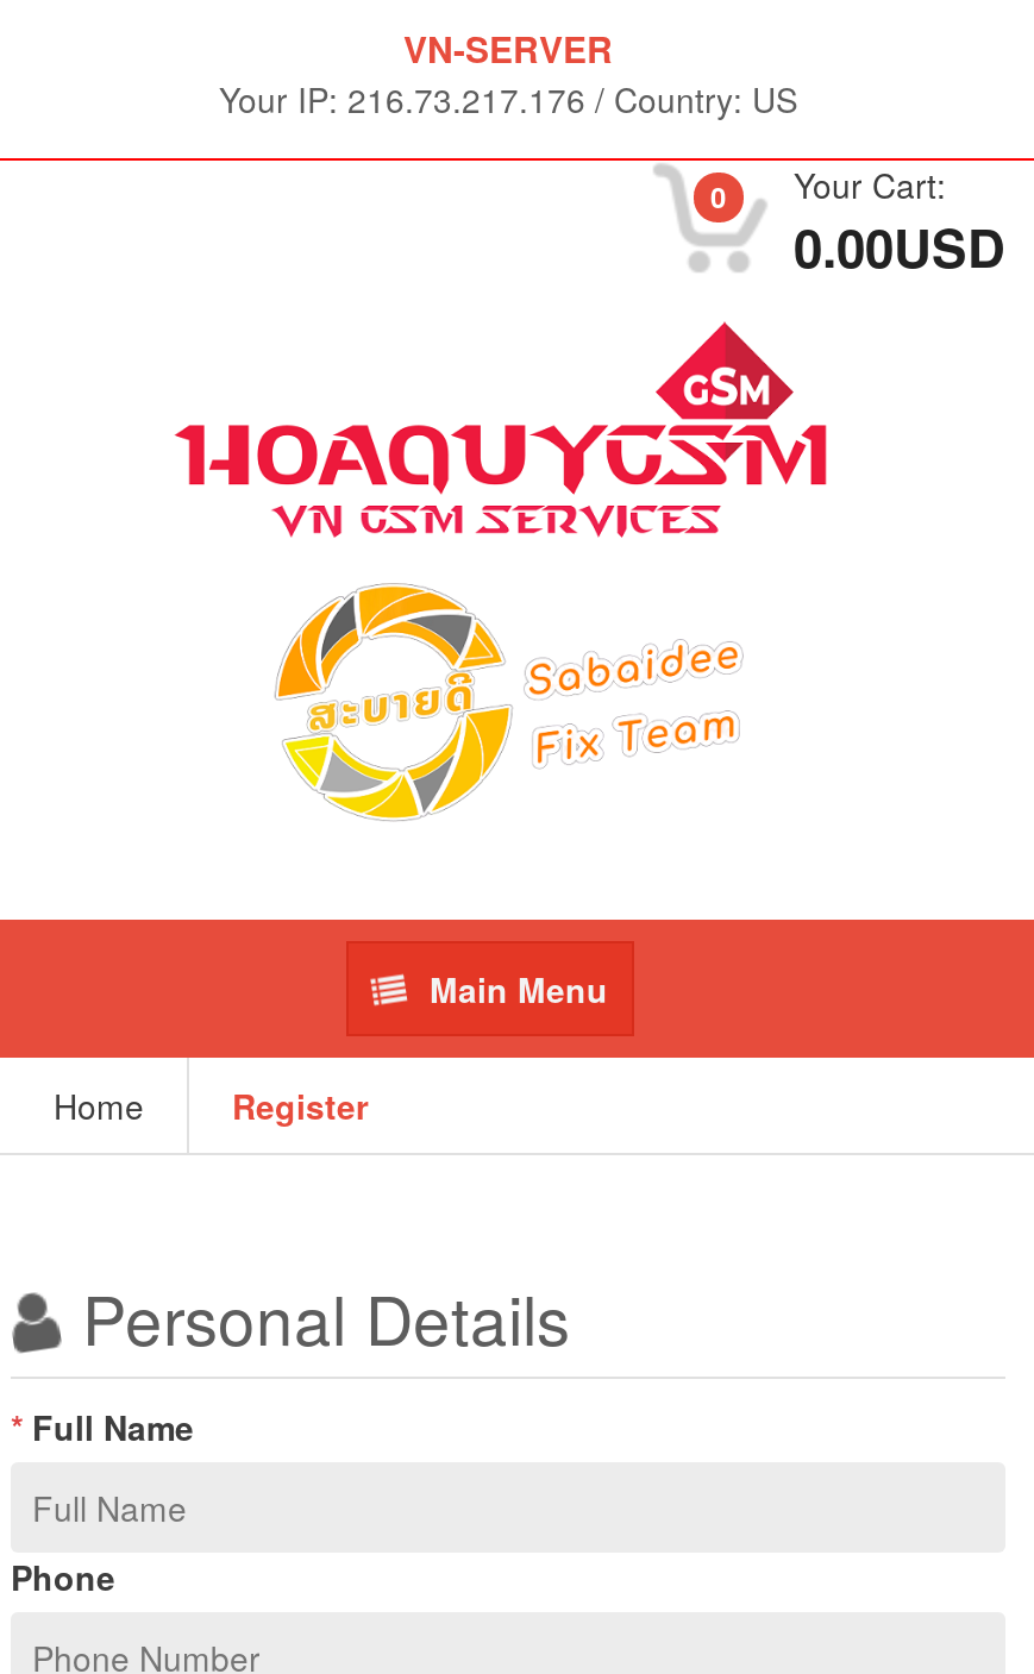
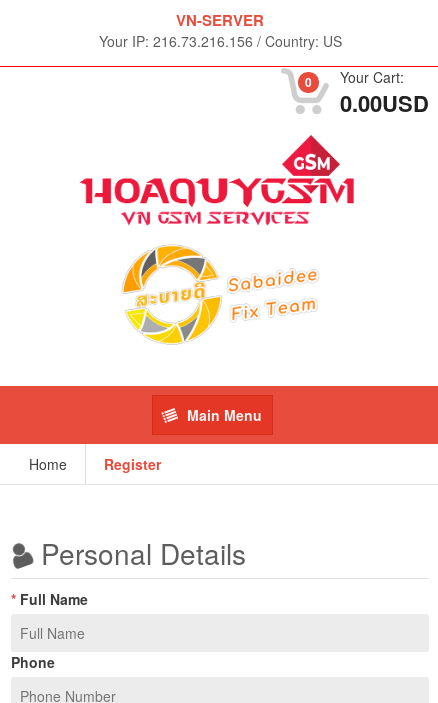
- Your IP: 216.73.217.176 / Country: US
+ Your IP: 216.73.216.156 / Country: US
